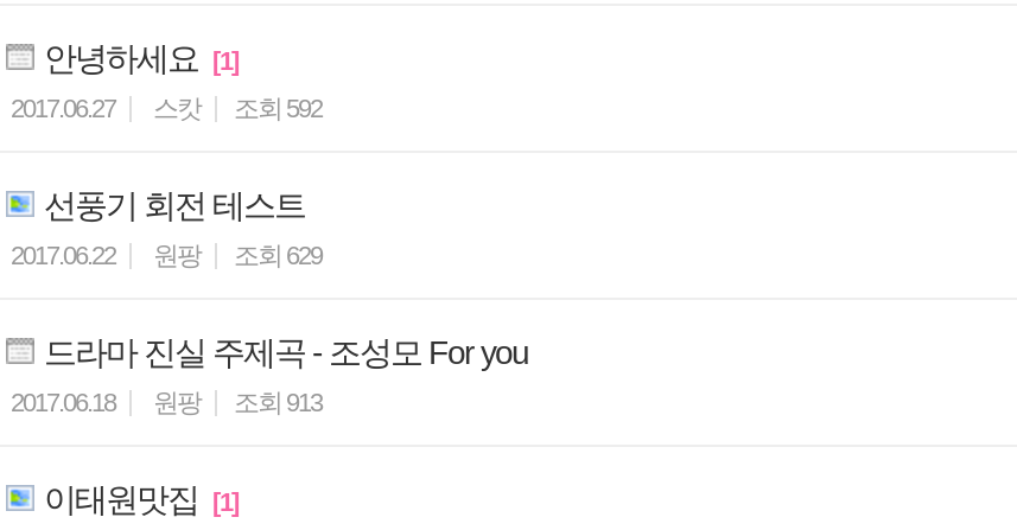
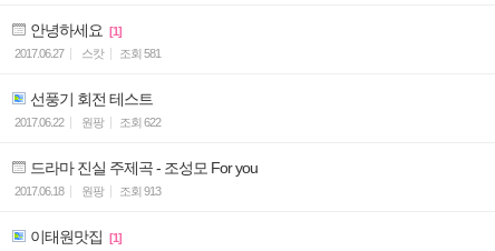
- 조회 592
+ 조회 581

- 2017.06.22 원팡 조회 629
+ 2017.06.22 원팡 조회 622
